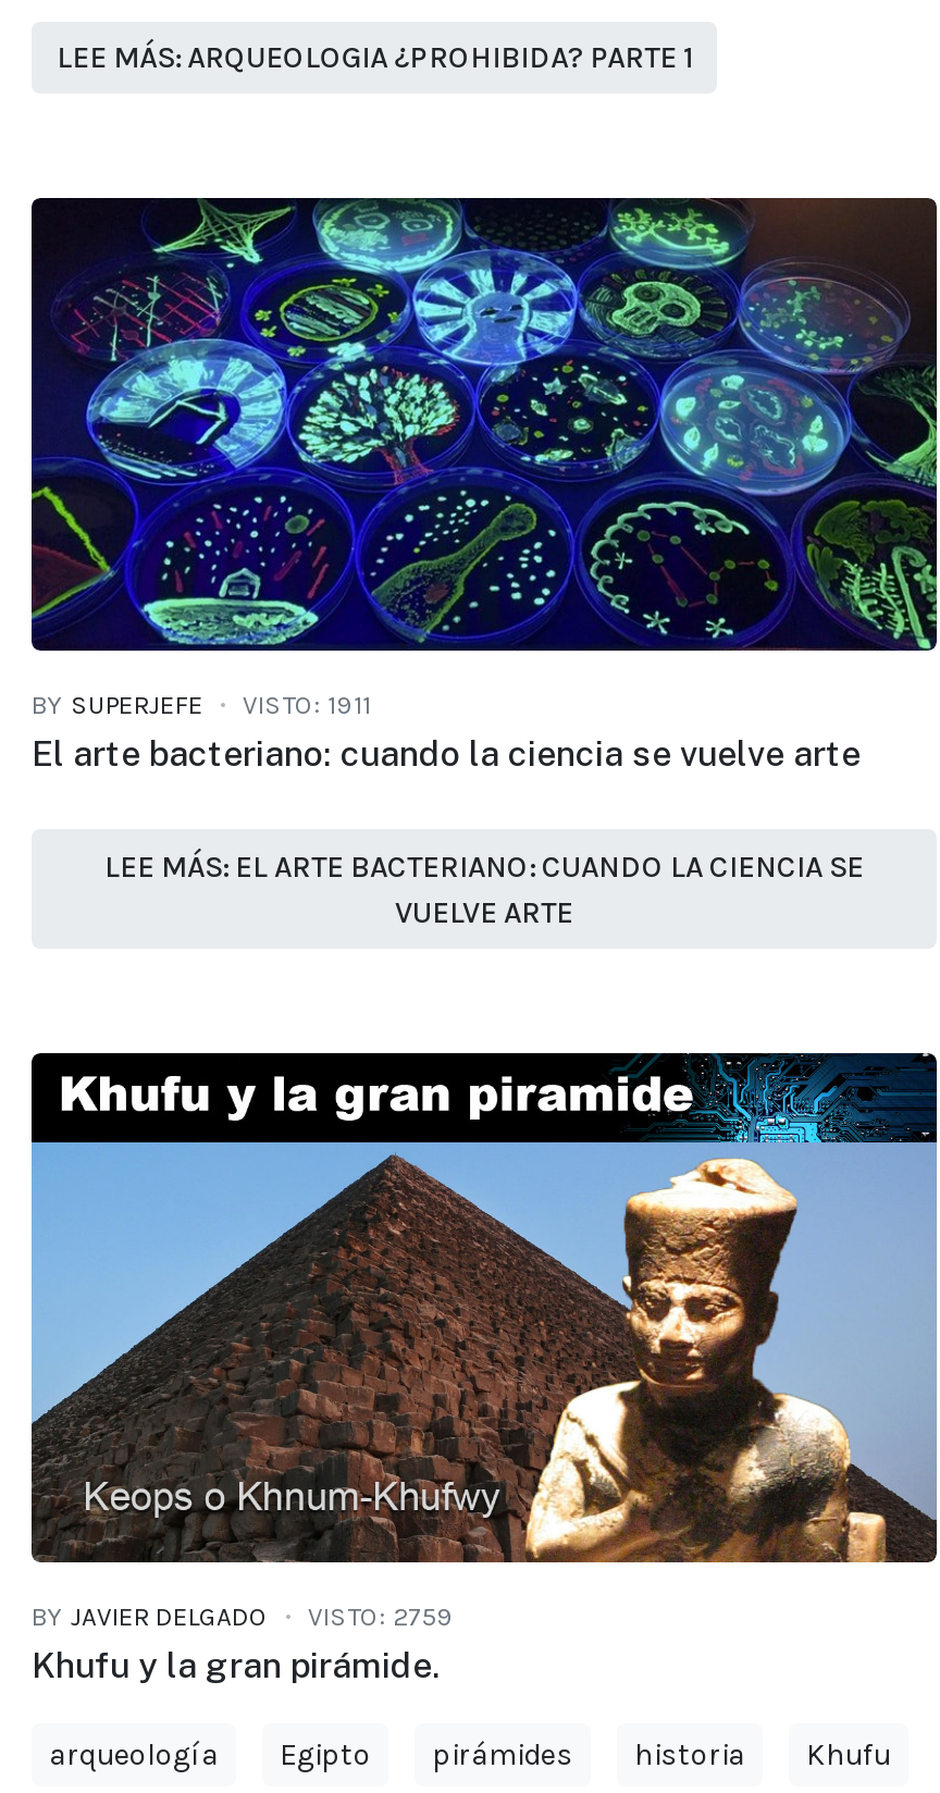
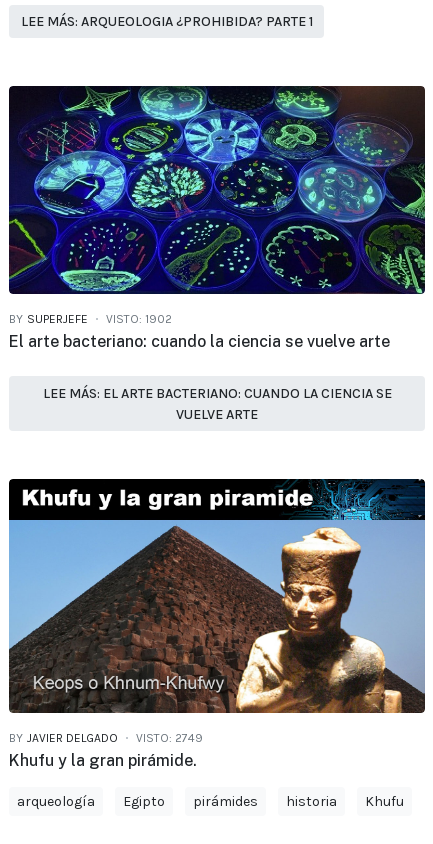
- BY SUPERJEFE VISTO: 1911
+ BY SUPERJEFE VISTO: 1902

- BY JAVIER DELGADO VISTO: 2759
+ BY JAVIER DELGADO VISTO: 2749
